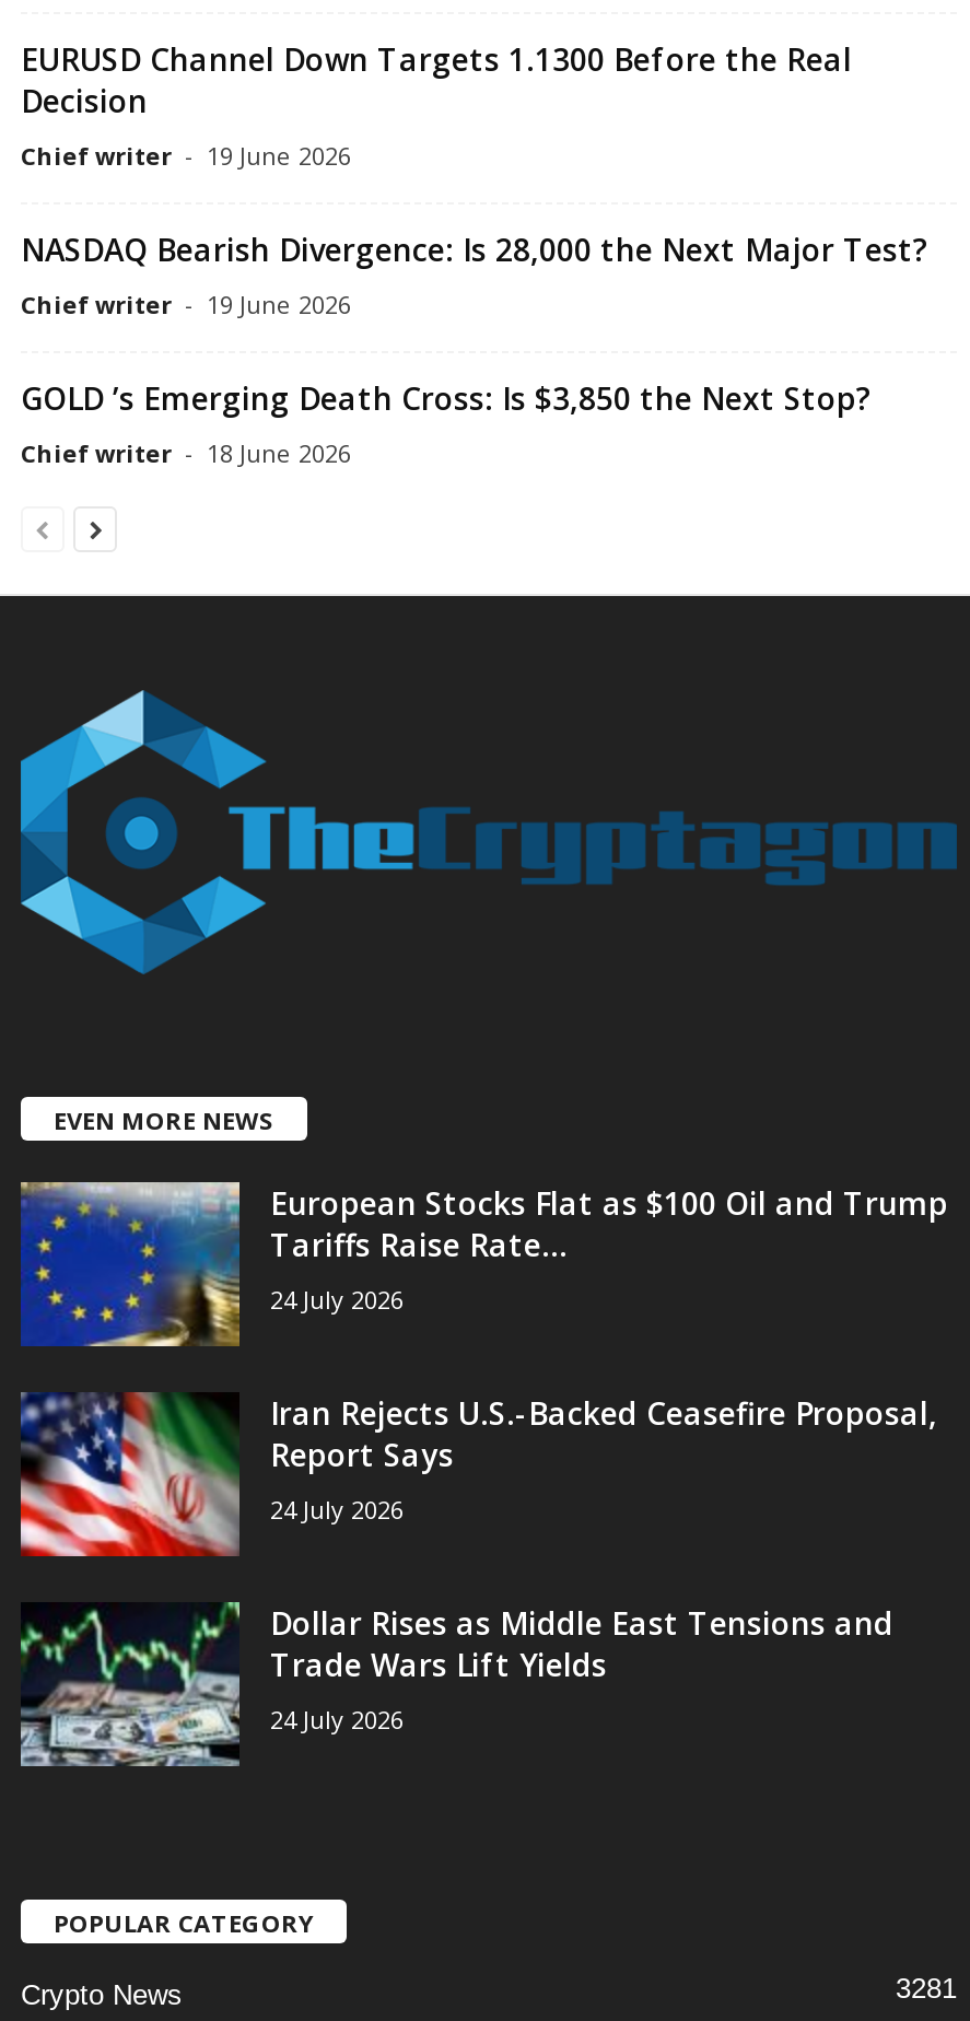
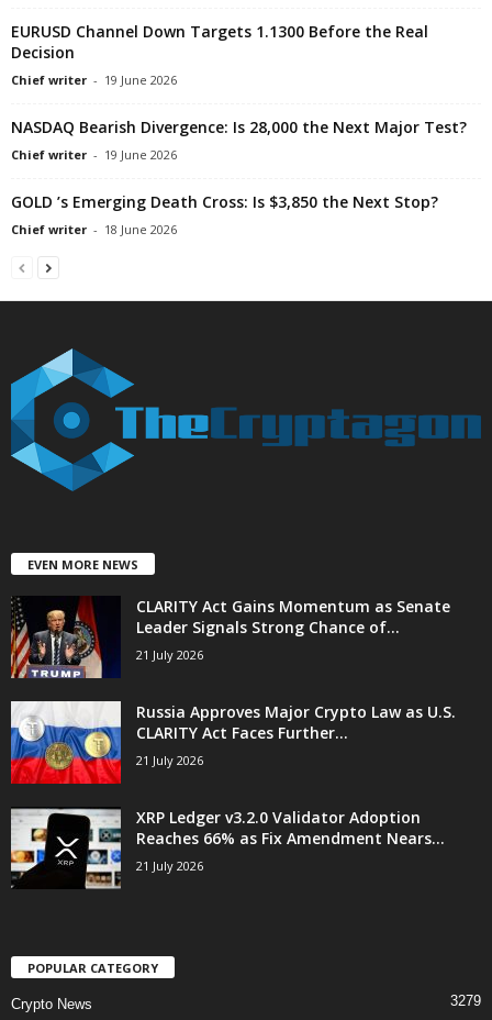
- [image]
- European Stocks Flat as $100 Oil and Trump
- Tariffs Raise Rate...
- 24 July 2026
+ [image]
+ CLARITY Act Gains Momentum as Senate
+ Leader Signals Strong Chance of...
+ 21 July 2026

- [image]
- Iran Rejects U.S.-Backed Ceasefire Proposal,
- Report Says
- 24 July 2026
+ [image]
+ Russia Approves Major Crypto Law as U.S.
+ CLARITY Act Faces Further...
+ 21 July 2026

- [image]
- Dollar Rises as Middle East Tensions and
- Trade Wars Lift Yields
- 24 July 2026
+ [image]
+ XRP Ledger v3.2.0 Validator Adoption
+ Reaches 66% as Fix Amendment Nears...
+ 21 July 2026

- 3281
+ 3279
